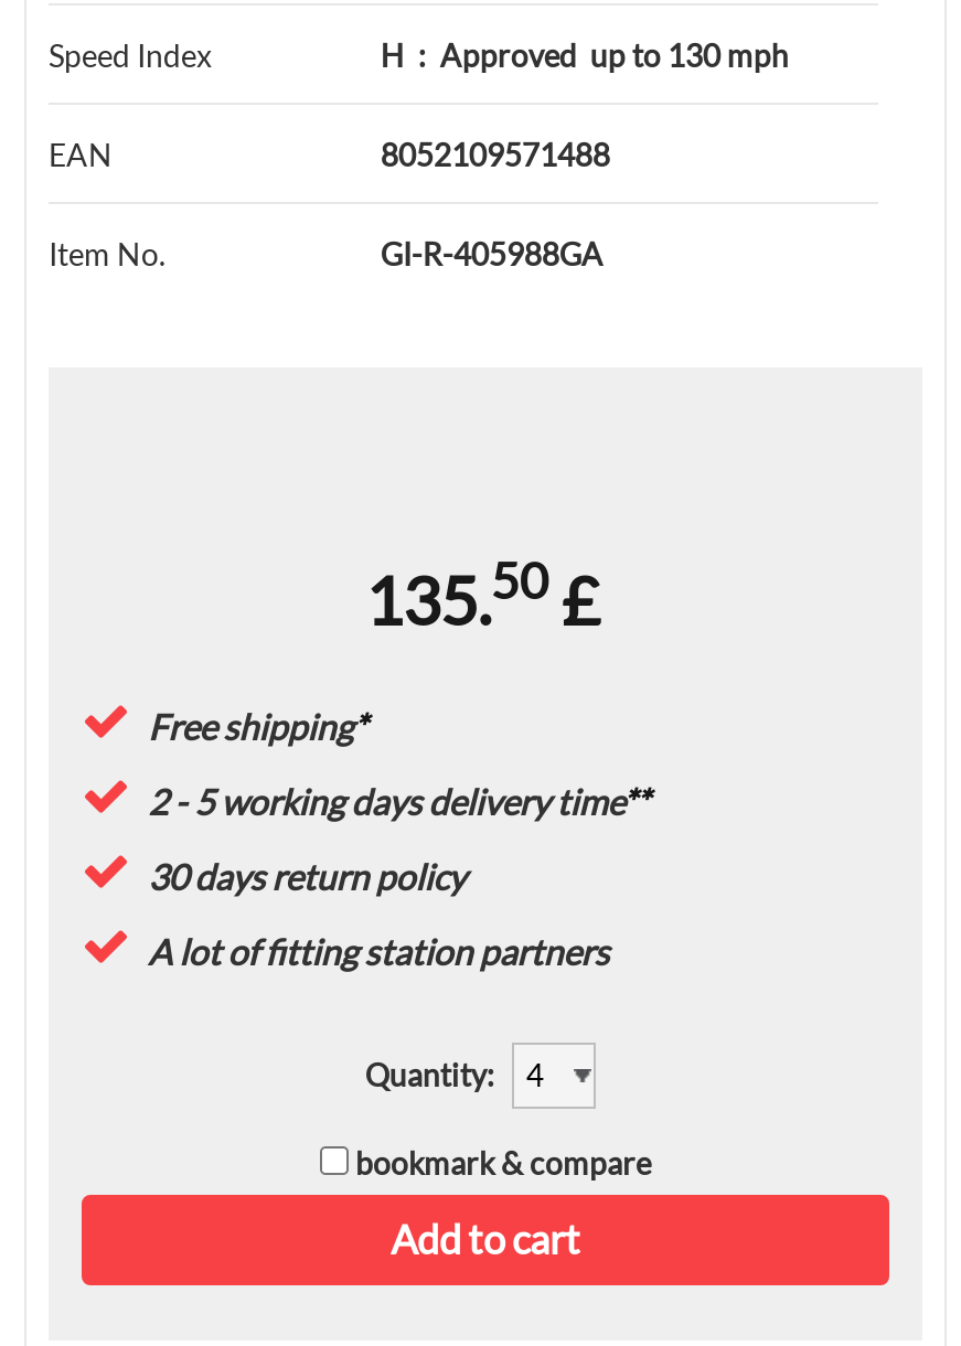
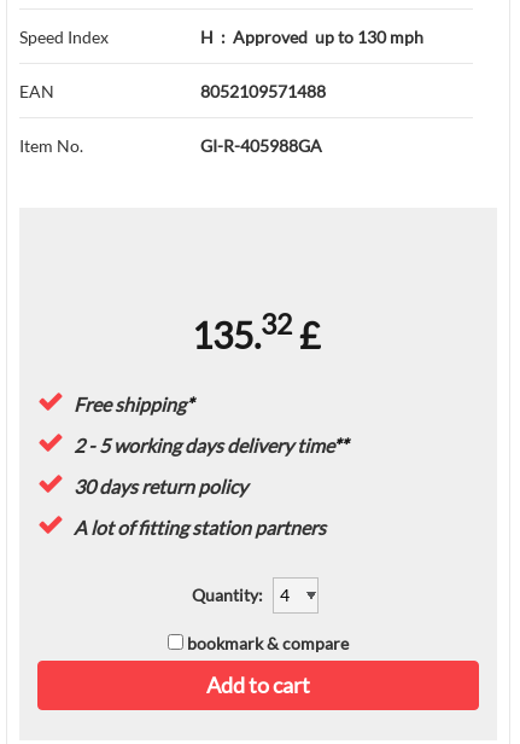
- 135.50£
+ 135.32£
